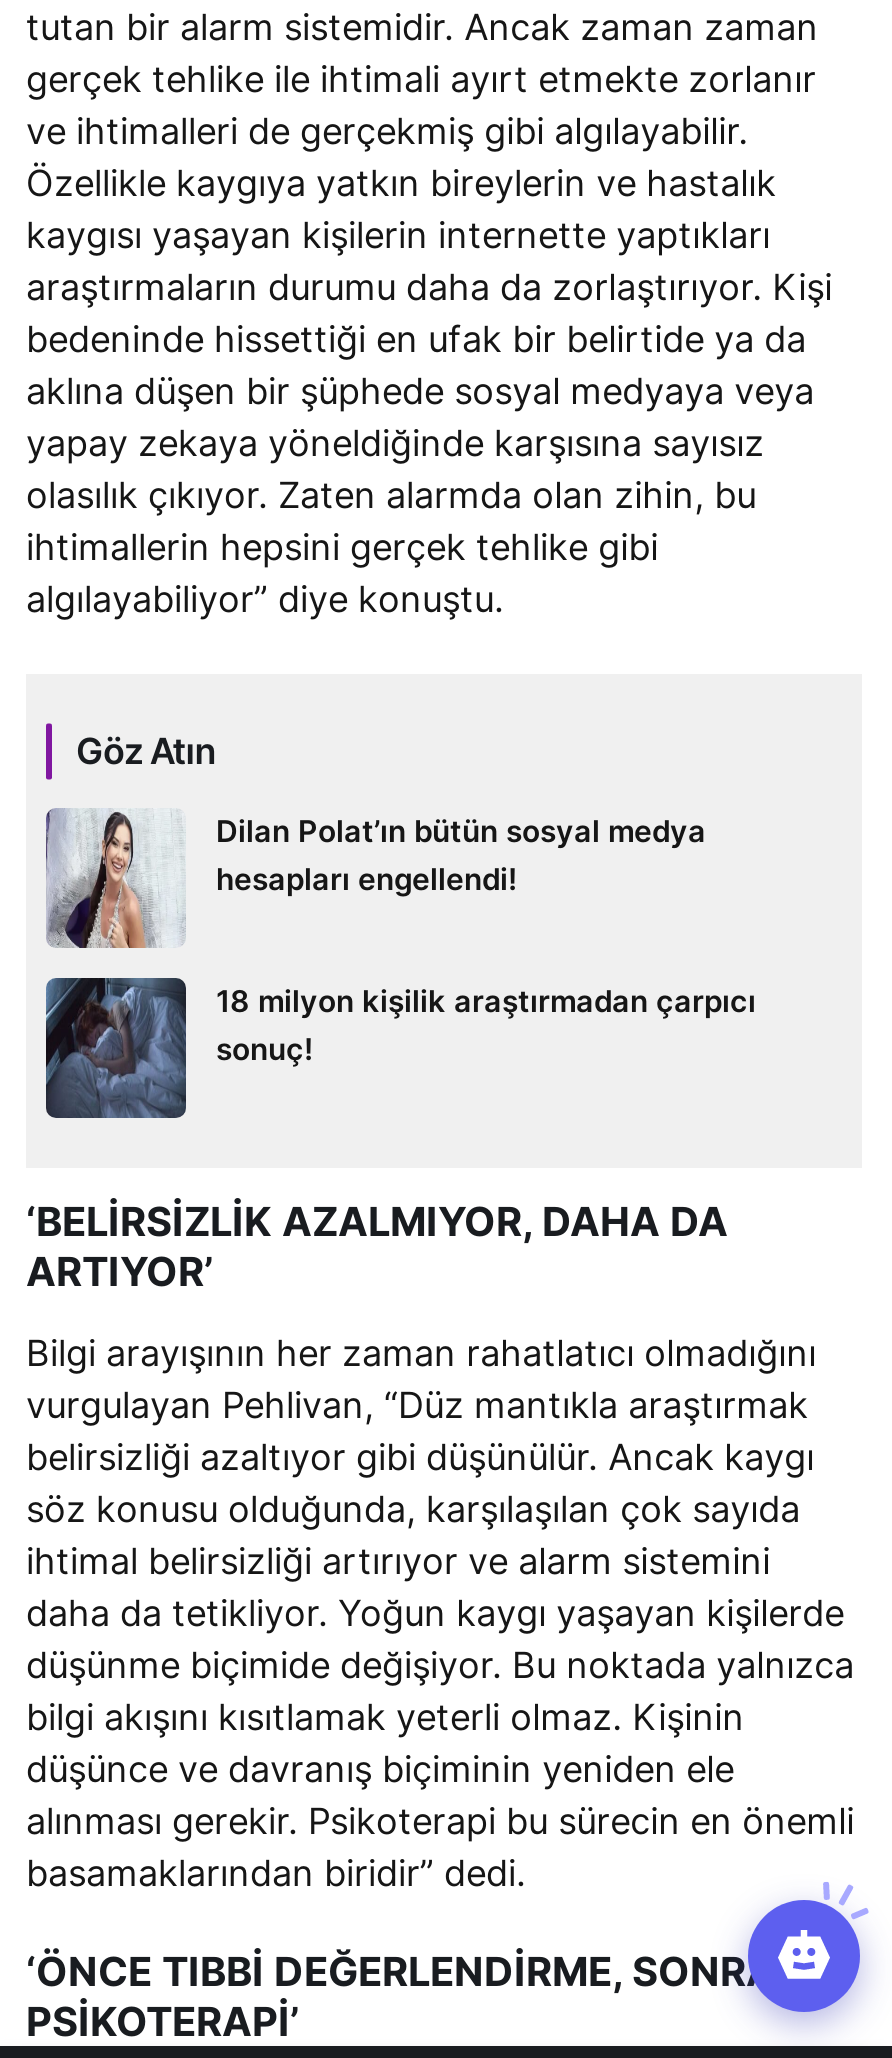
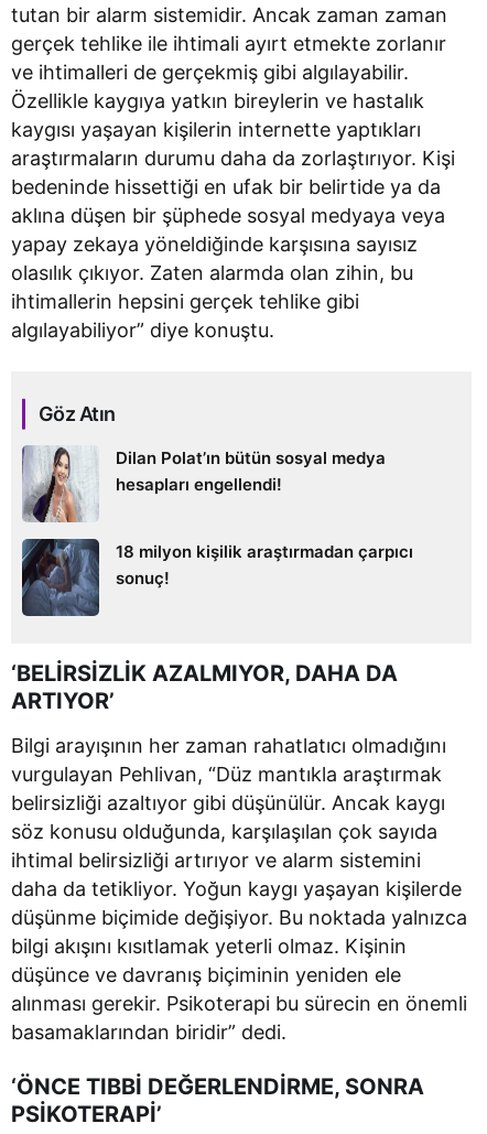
- [image]
